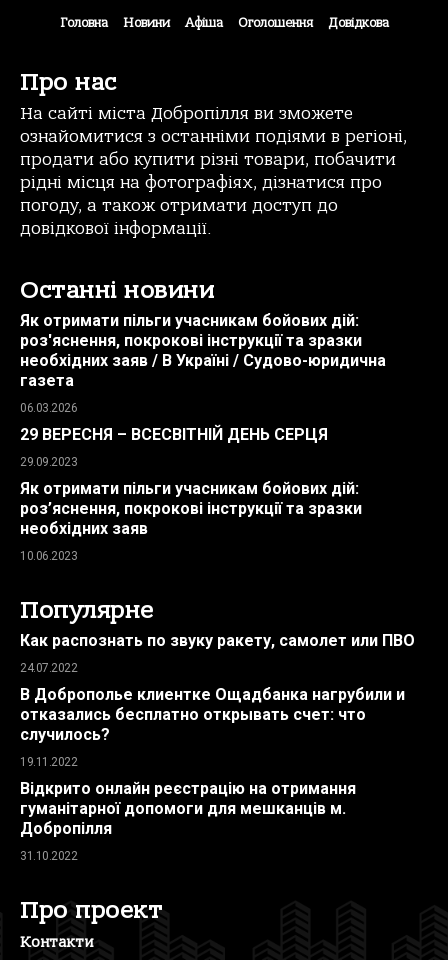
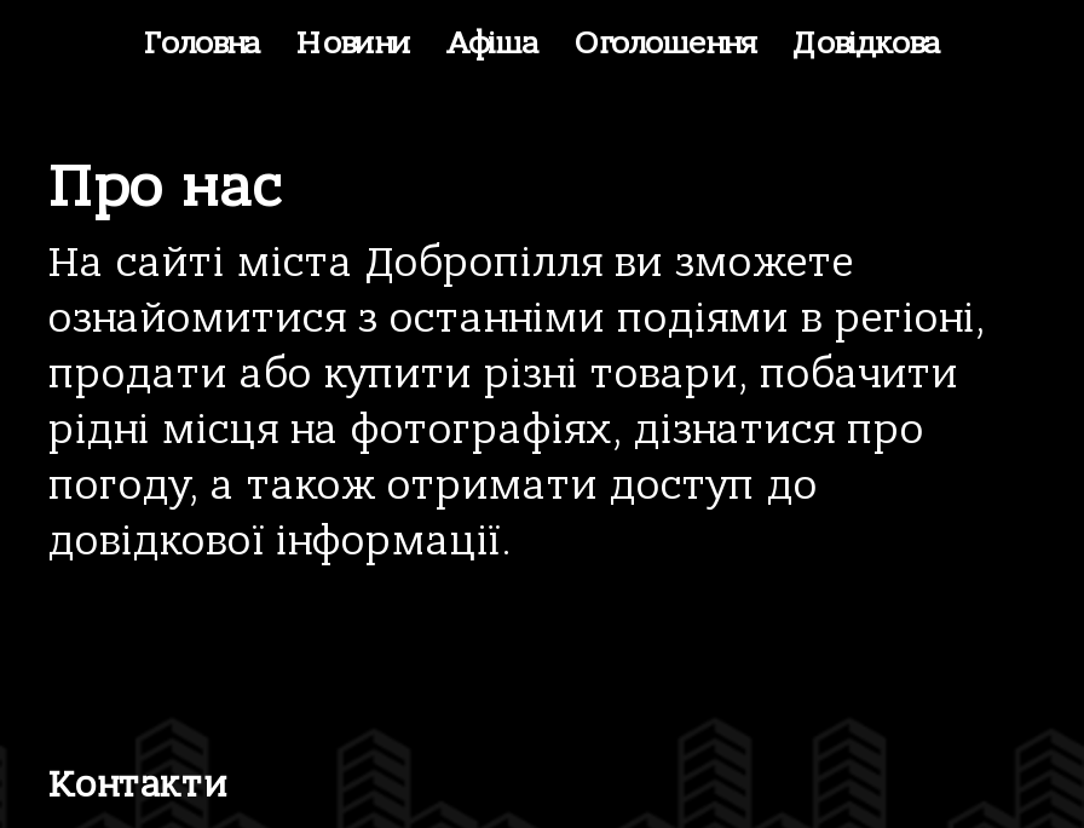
- Останні новини
- Як отримати пільги учасникам бойових дій:
- роз'яснення, покрокові інструкції та зразки
- необхідних заяв / В Україні / Судово-юридична
- газета
- 06.03.2026
- 29 ВЕРЕСНЯ – ВСЕСВІТНІЙ ДЕНЬ СЕРЦЯ
- 29.09.2023
- Як отримати пільги учасникам бойових дій:
- роз’яснення, покрокові інструкції та зразки
- необхідних заяв
- 10.06.2023
- Популярне
- Как распознать по звуку ракету, самолет или ПВО
- 24.07.2022
- В Доброполье клиентке Ощадбанка нагрубили и
- отказались бесплатно открывать счет: что
- случилось?
- 19.11.2022
- Відкрито онлайн реєстрацію на отримання
- гуманітарної допомоги для мешканців м.
- Добропілля
- 31.10.2022
- Про проект
